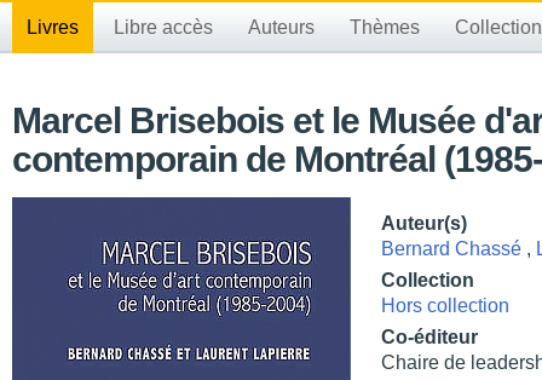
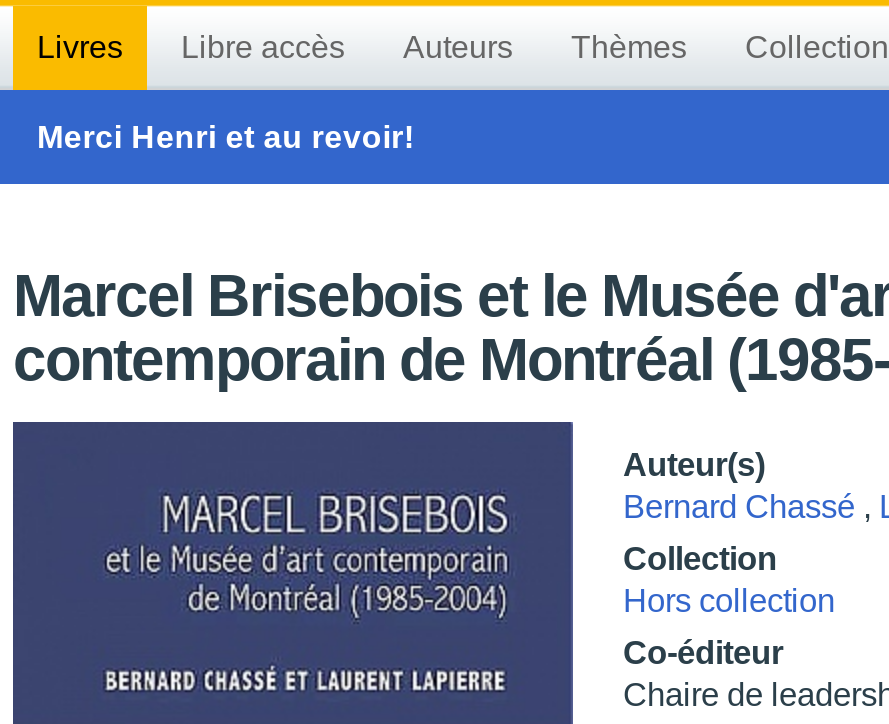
+ Merci Henri et au revoir!
